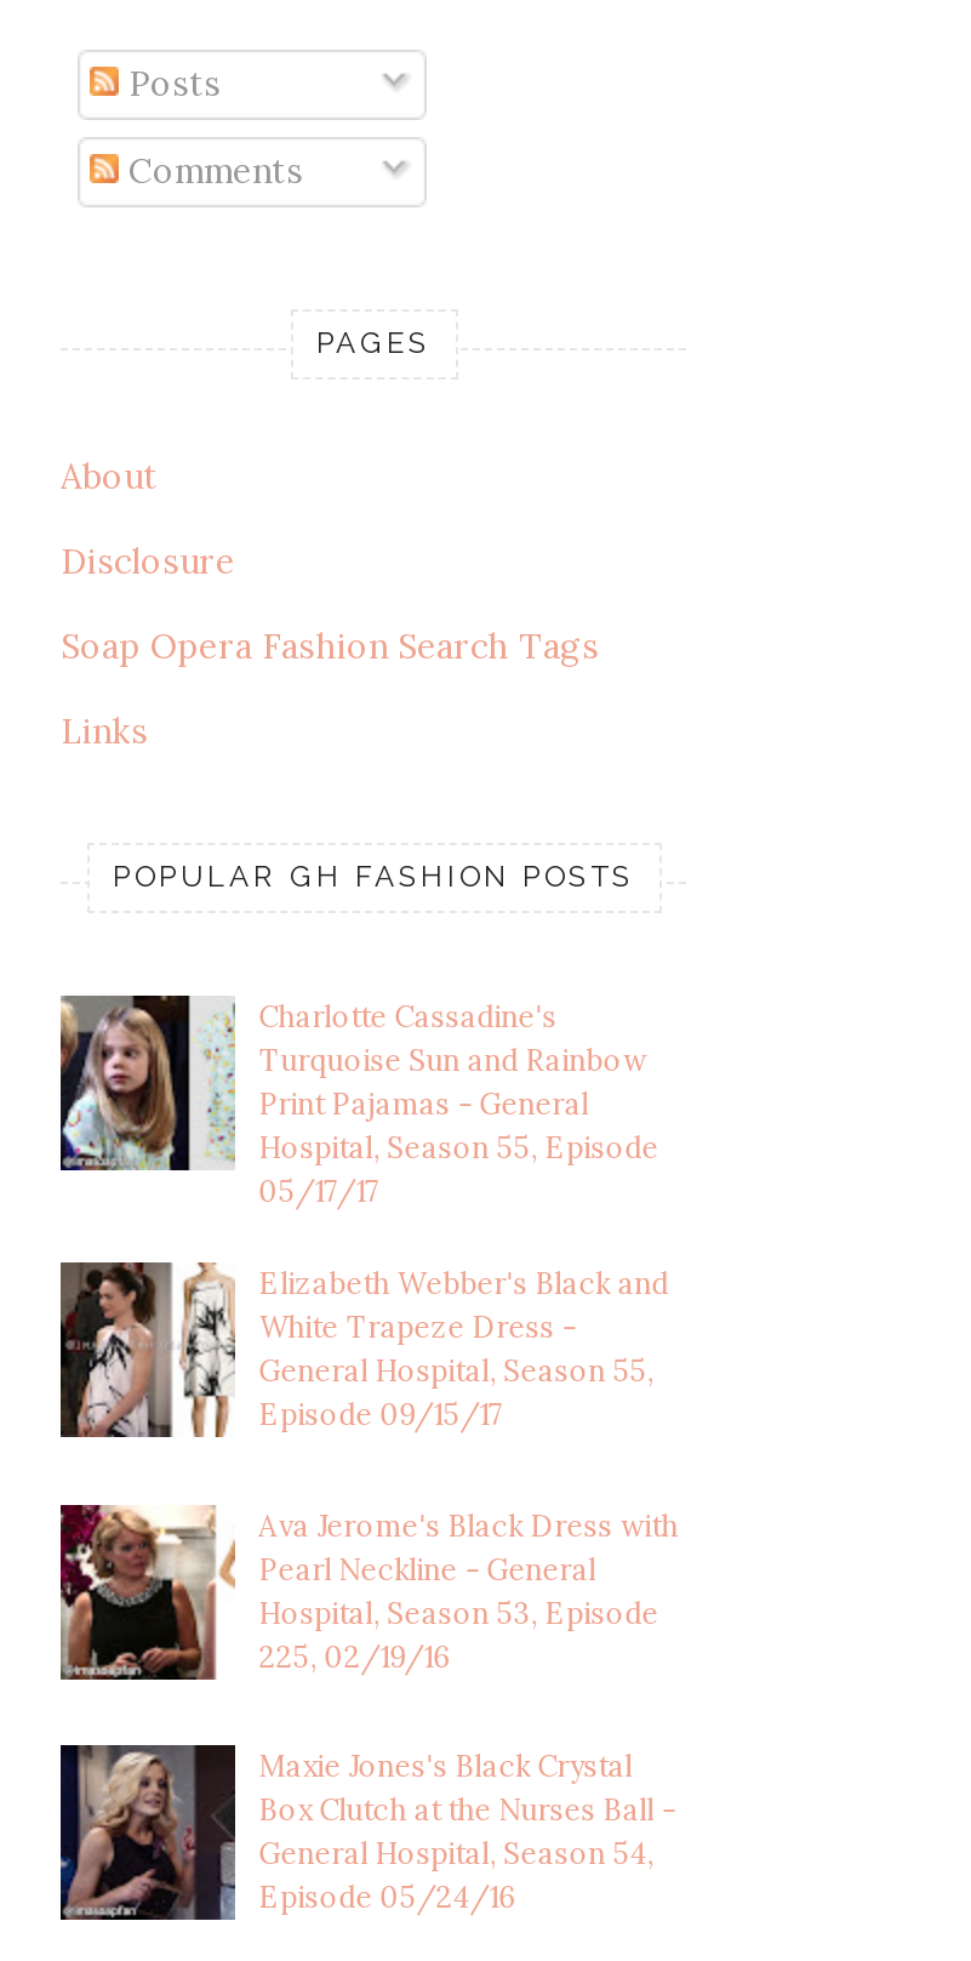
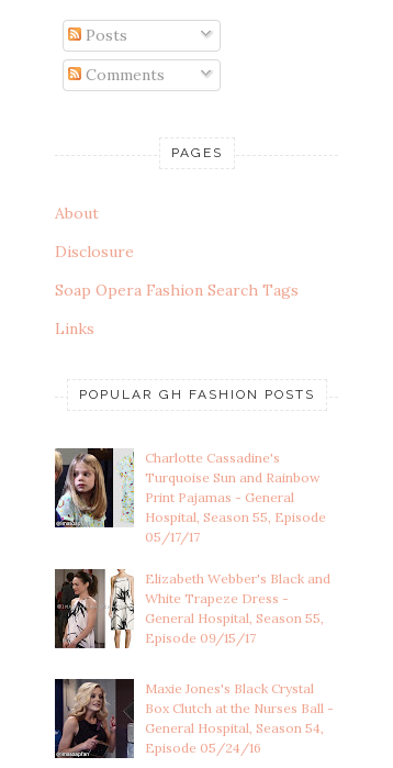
- [image]
- Ava Jerome's Black Dress with
- Pearl Neckline - General
- Hospital, Season 53, Episode
- 225, 02/19/16
